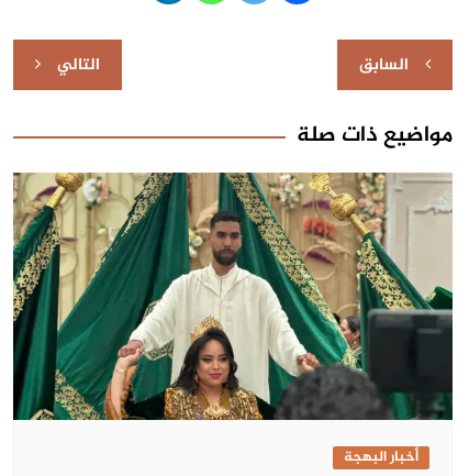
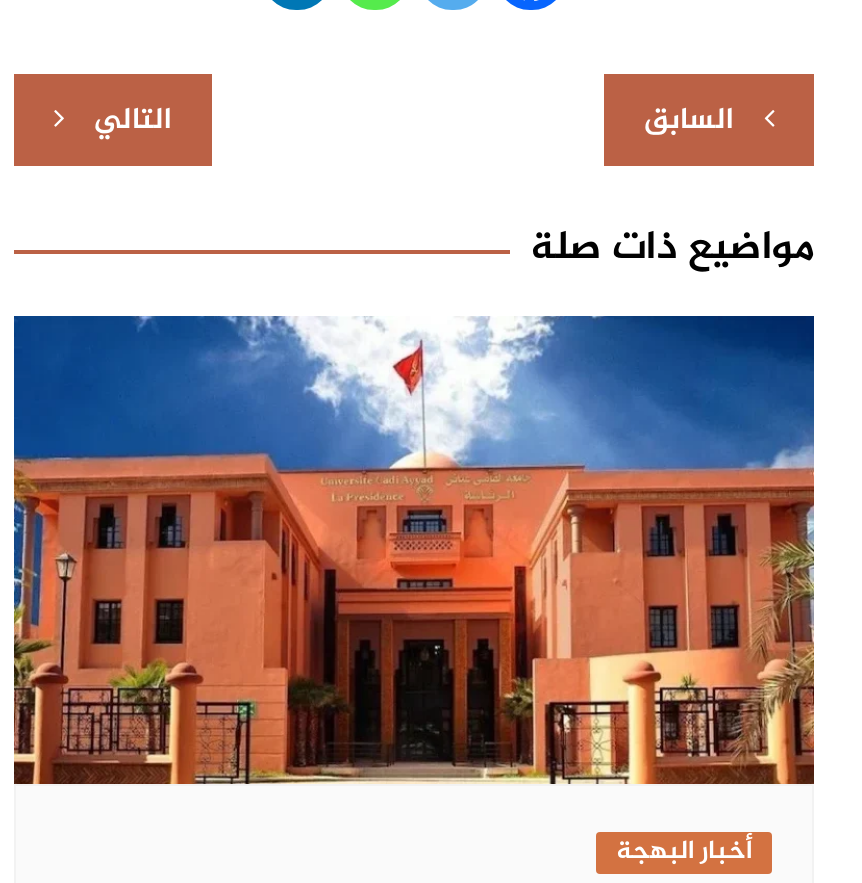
- [image]
+ [image]
